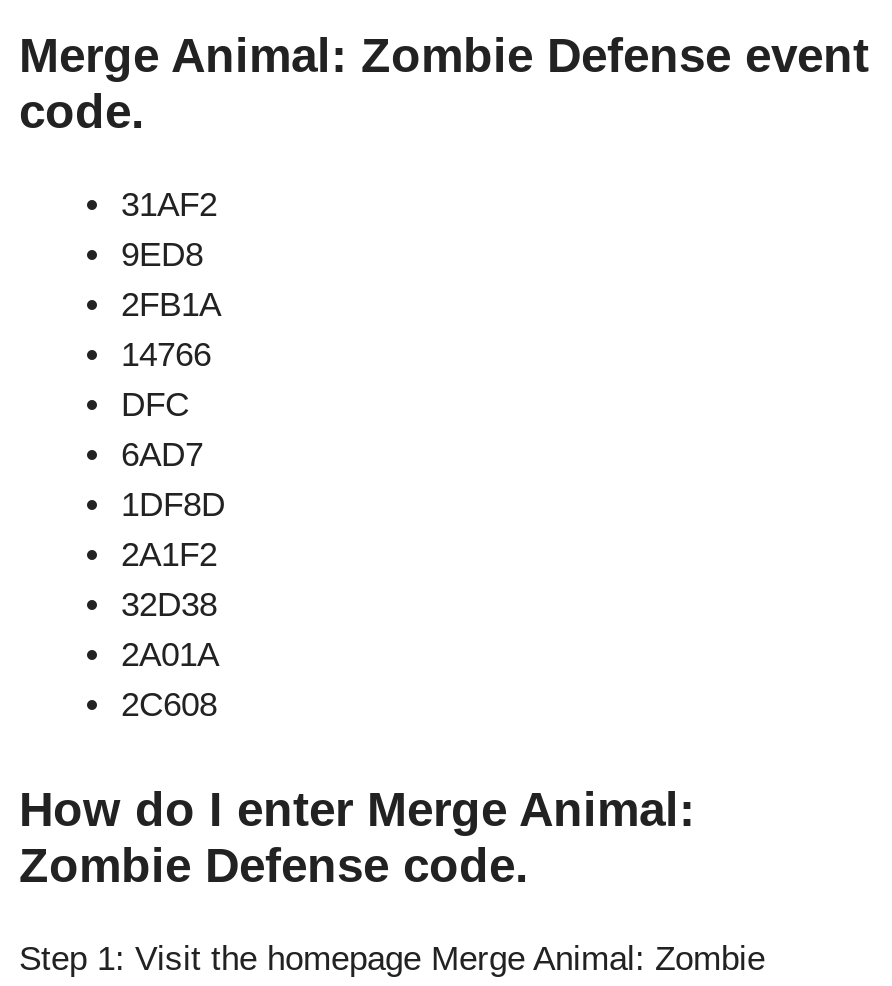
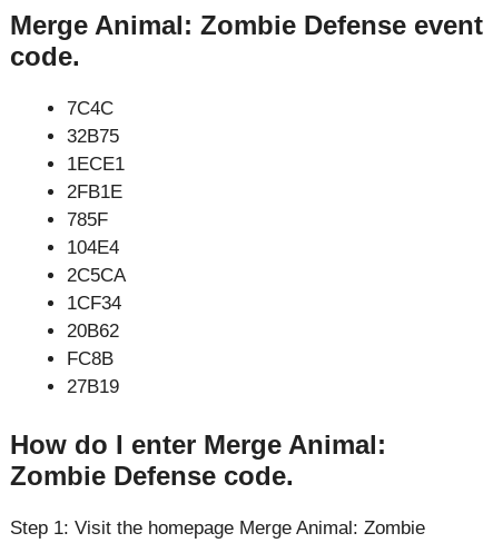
- 31AF2
- 9ED8
- 2FB1A
- 14766
- DFC
- 6AD7
- 1DF8D
- 2A1F2
- 32D38
- 2A01A
- 2C608
+ 7C4C
+ 32B75
+ 1ECE1
+ 2FB1E
+ 785F
+ 104E4
+ 2C5CA
+ 1CF34
+ 20B62
+ FC8B
+ 27B19
